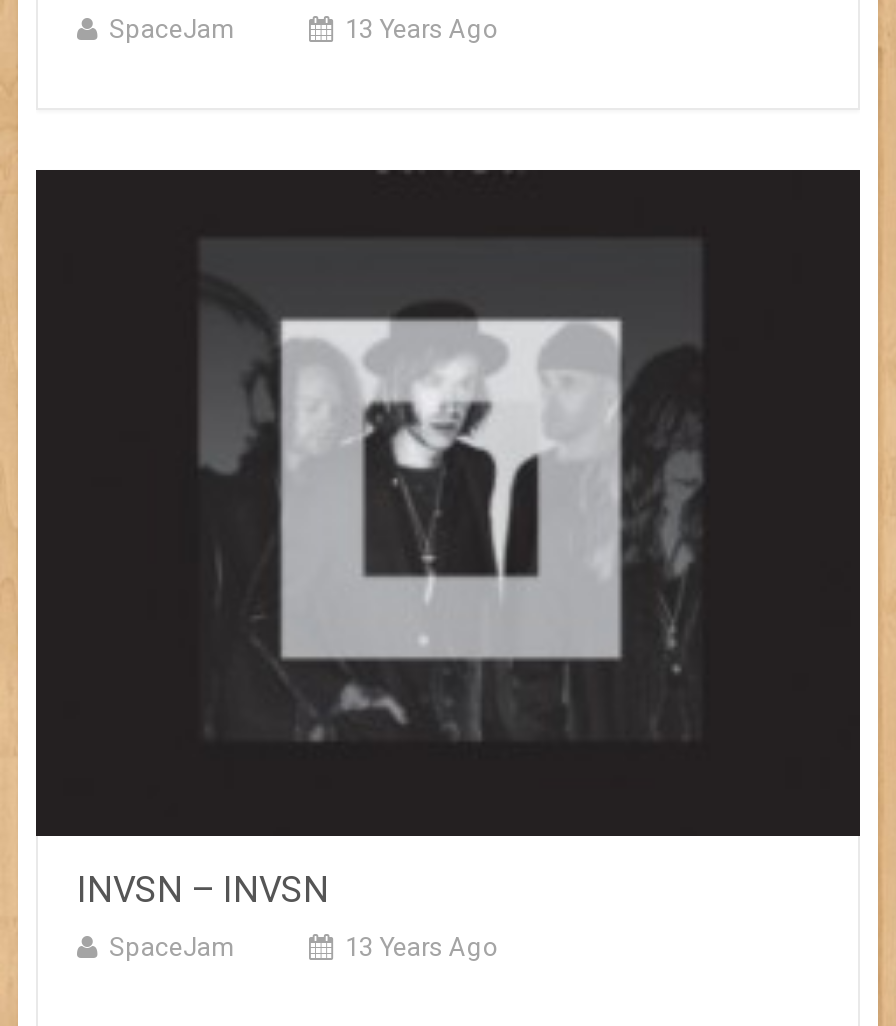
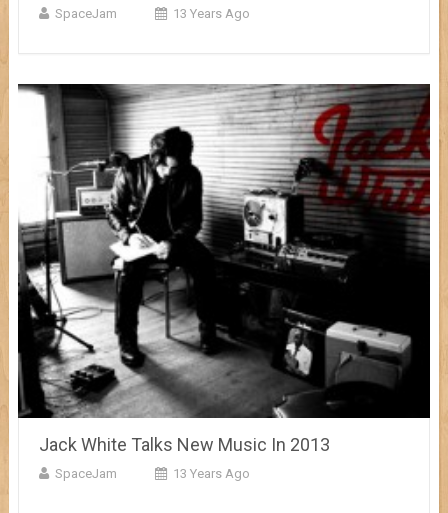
- [image]
- INVSN – INVSN
+ [image]
+ Jack White Talks New Music In 2013
